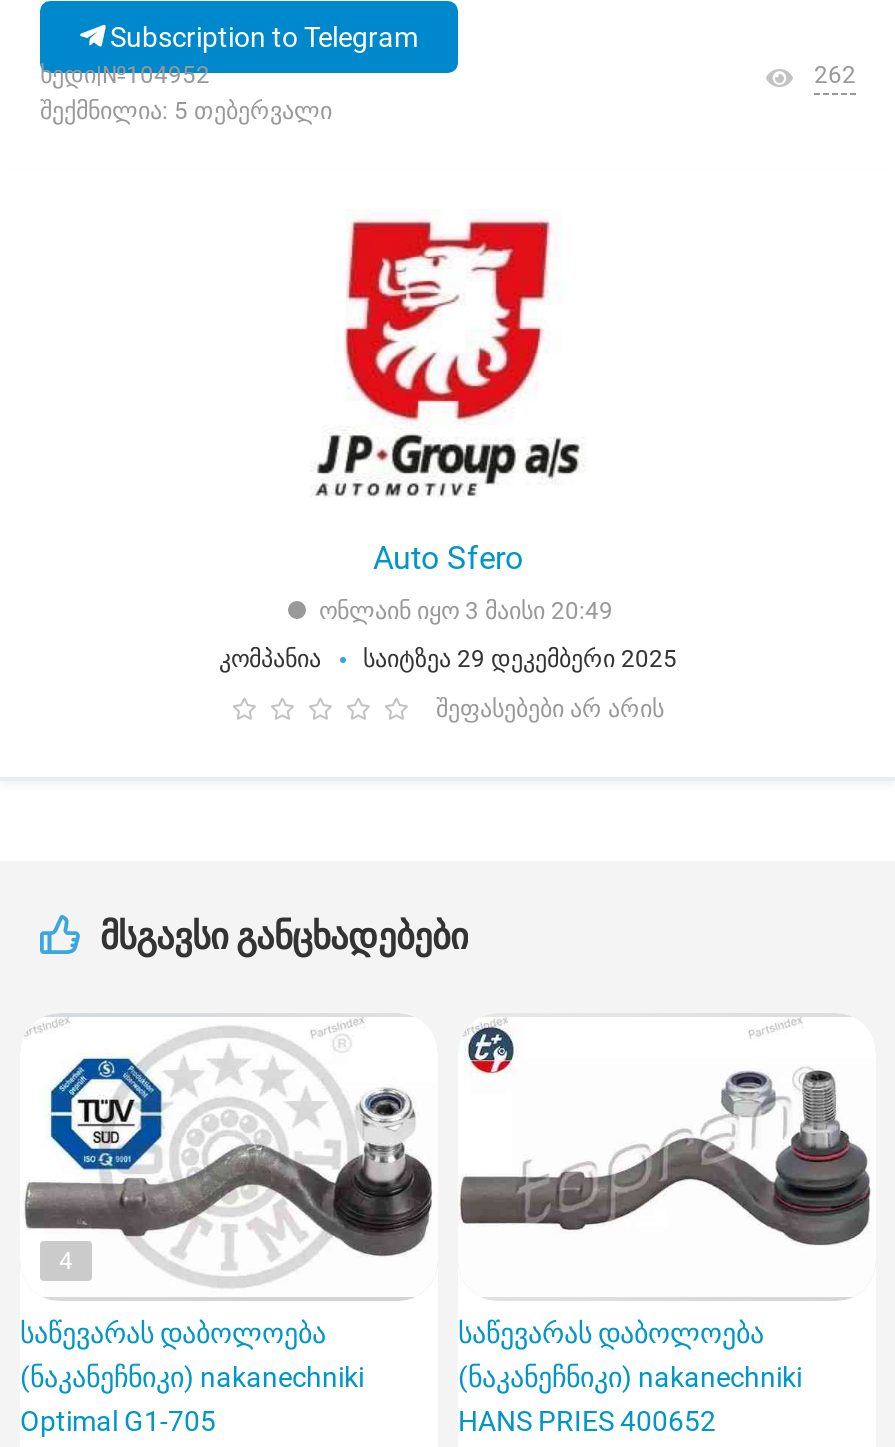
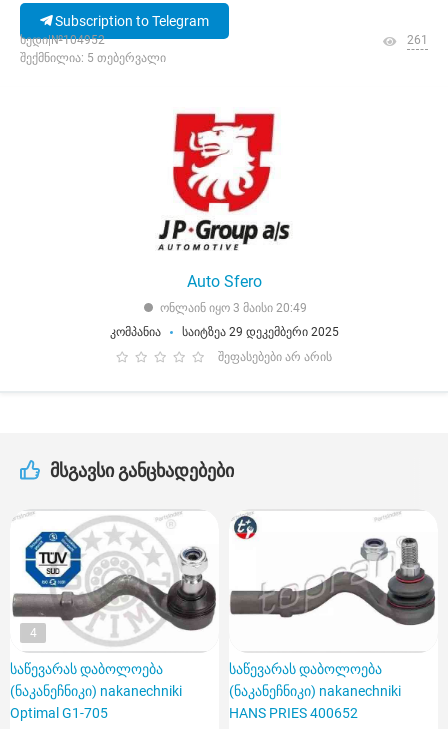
- 262
+ 261
